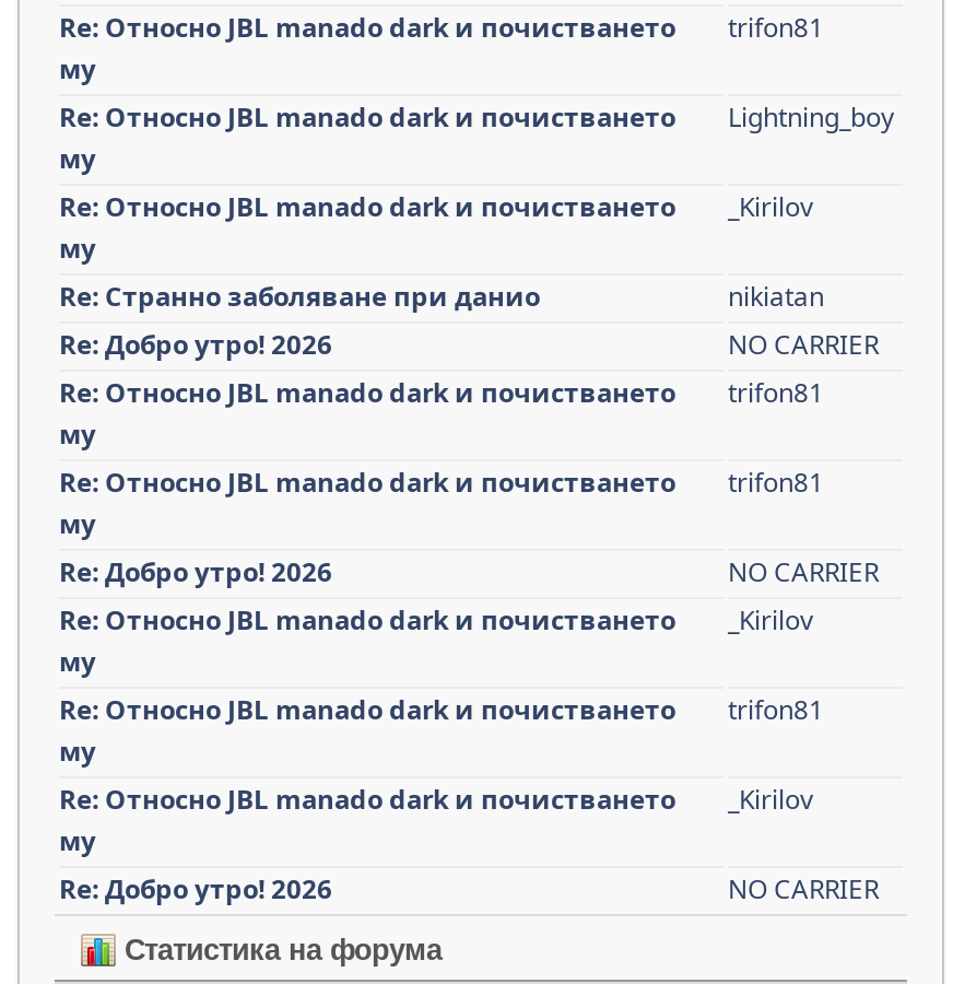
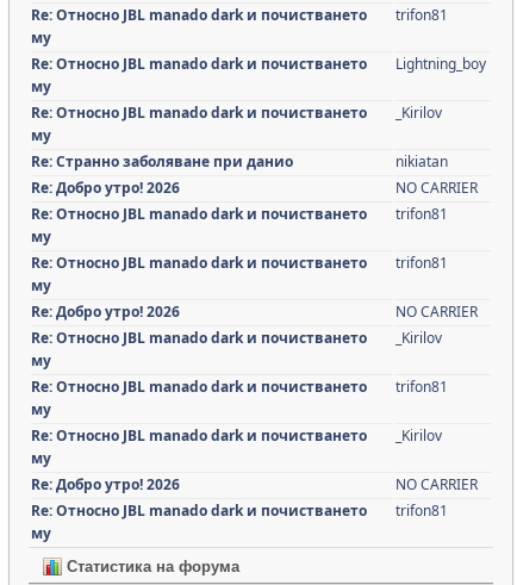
+ Re: Относно JBL manado dark и почистването
+ му

+ trifon81
